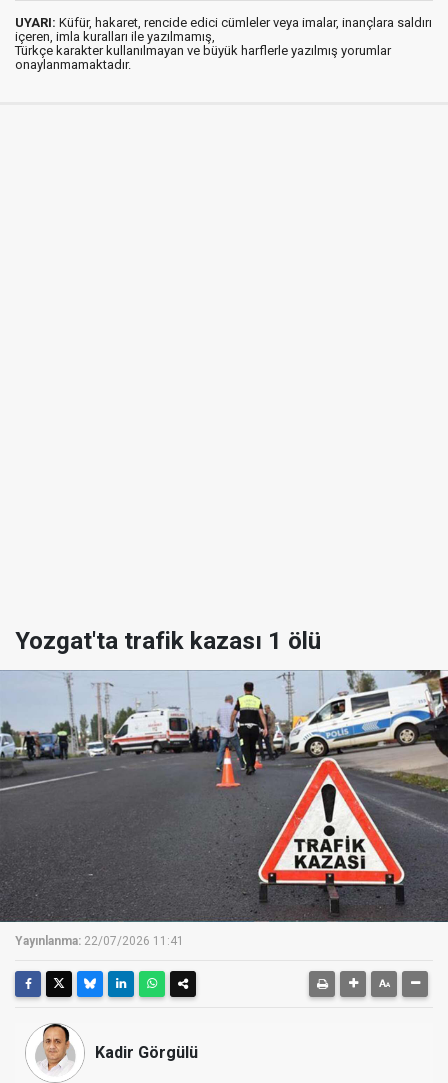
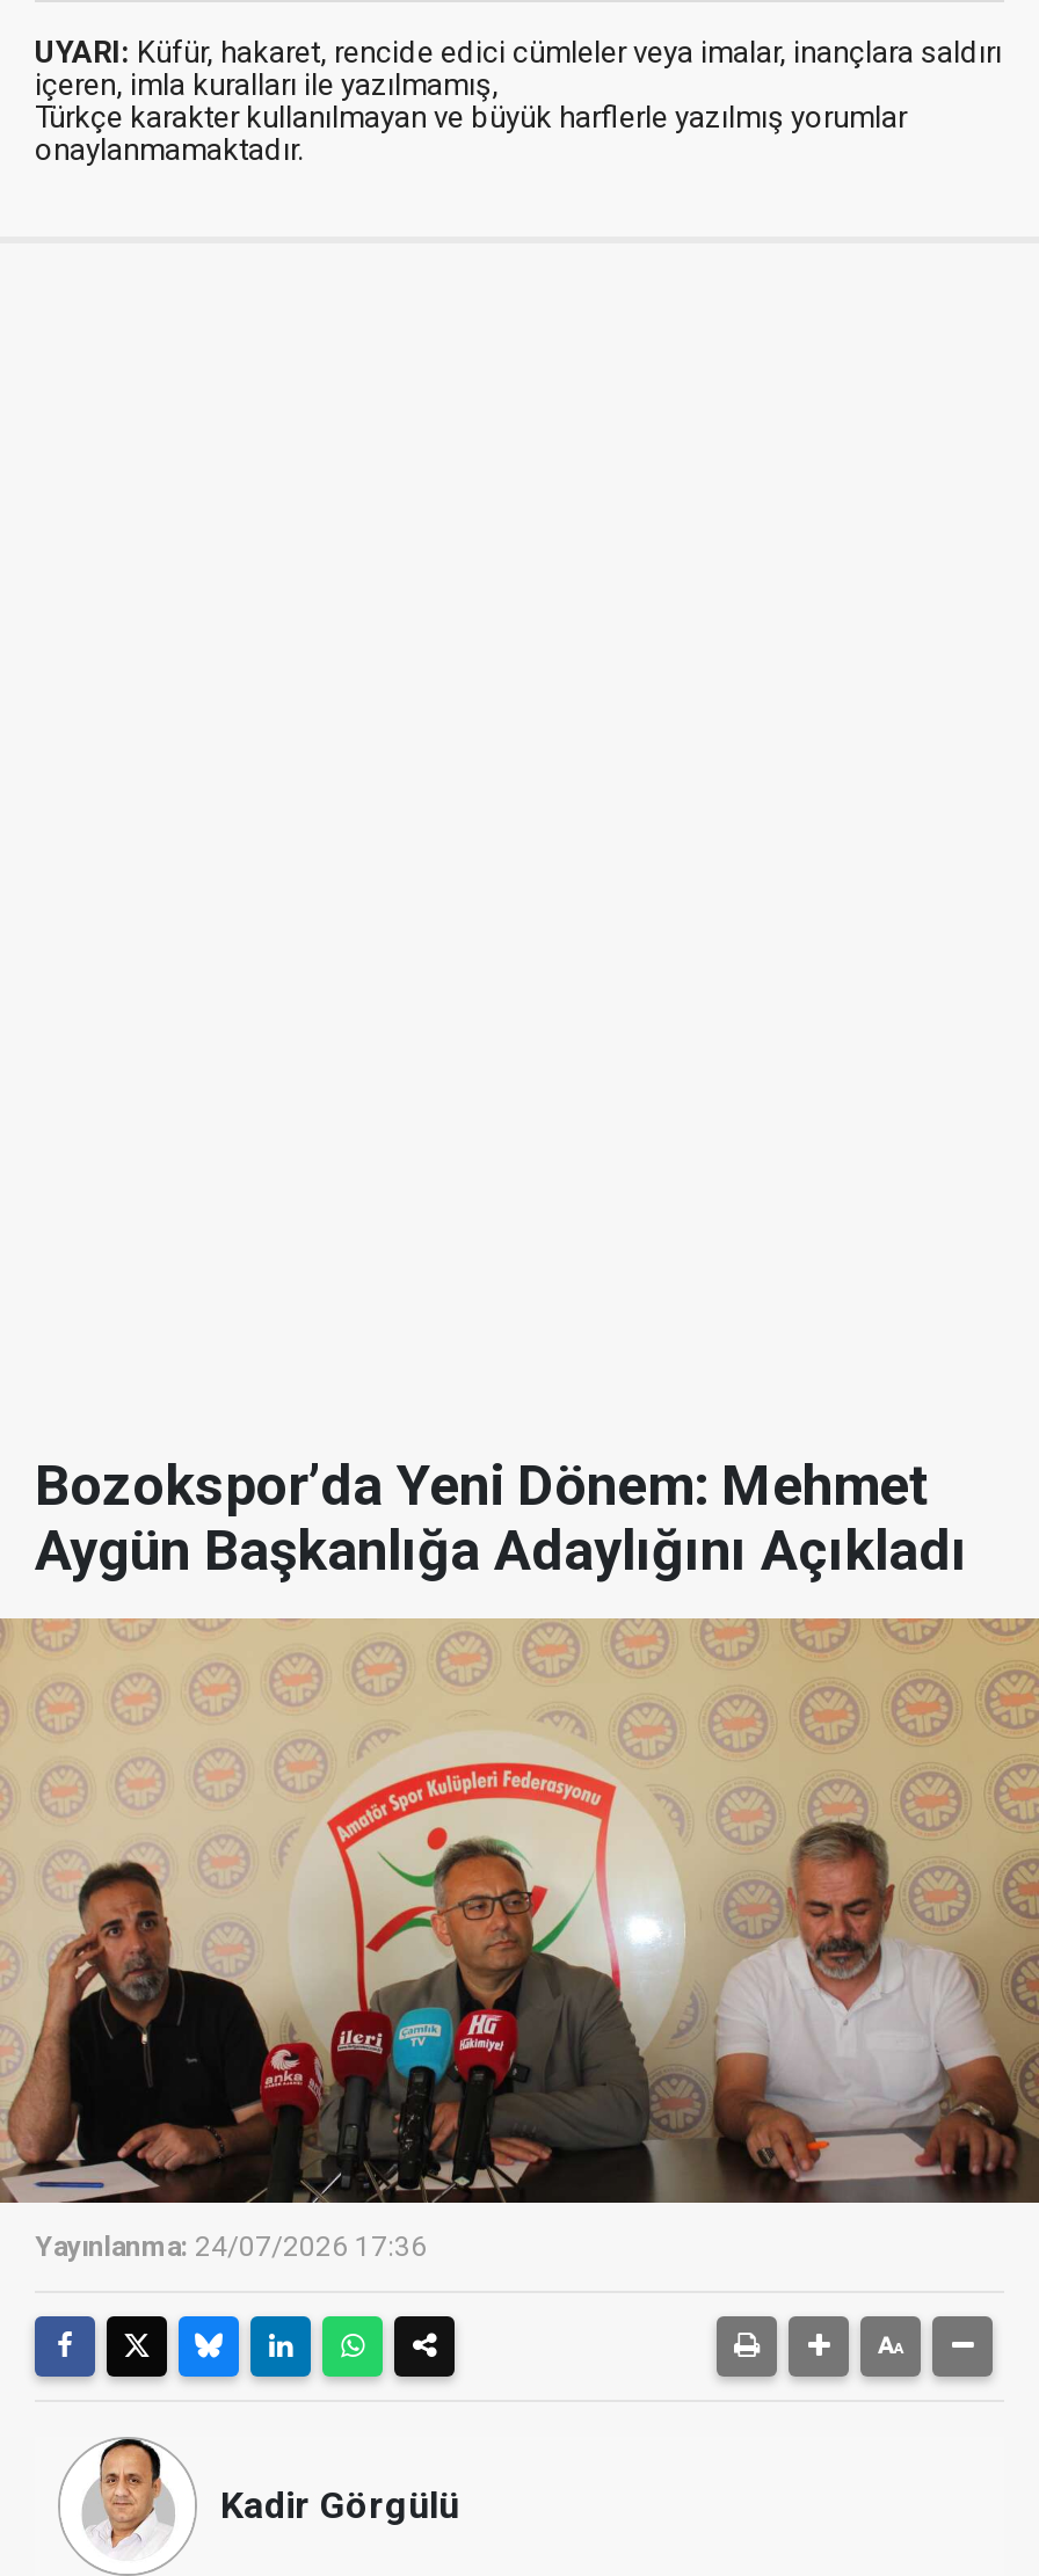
- Yozgat'ta trafik kazası 1 ölü
+ Bozokspor’da Yeni Dönem: Mehmet
+ Aygün Başkanlığa Adaylığını Açıkladı

- [image]
- Yayınlanma: 22/07/2026 11:41
+ [image]
+ Yayınlanma: 24/07/2026 17:36
